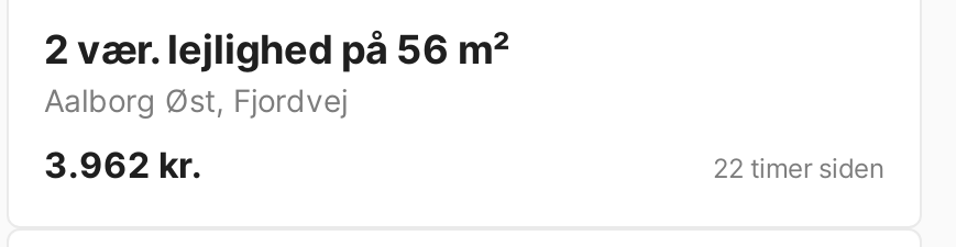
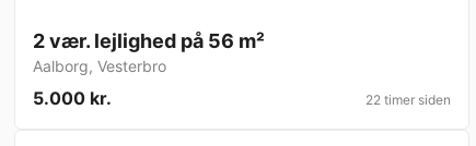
- Aalborg Øst, Fjordvej
+ Aalborg, Vesterbro

- 3.962 kr.
+ 5.000 kr.
